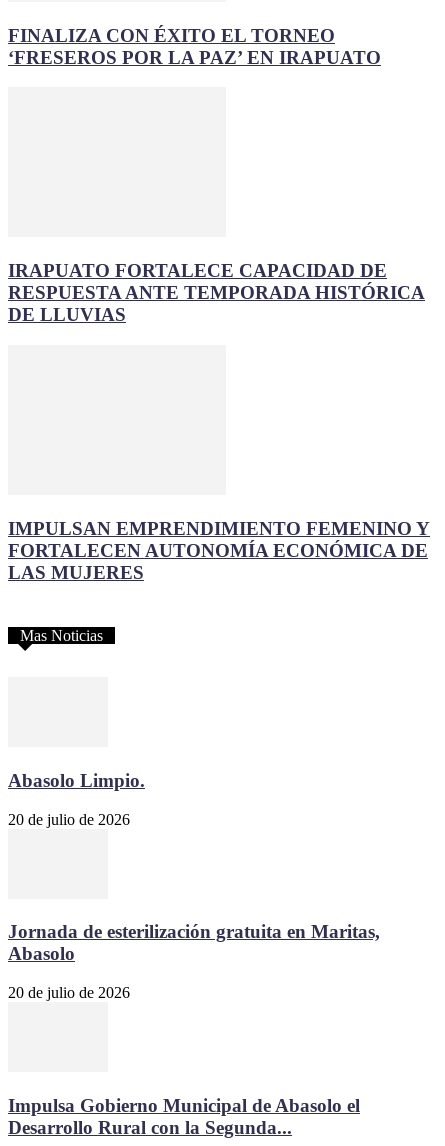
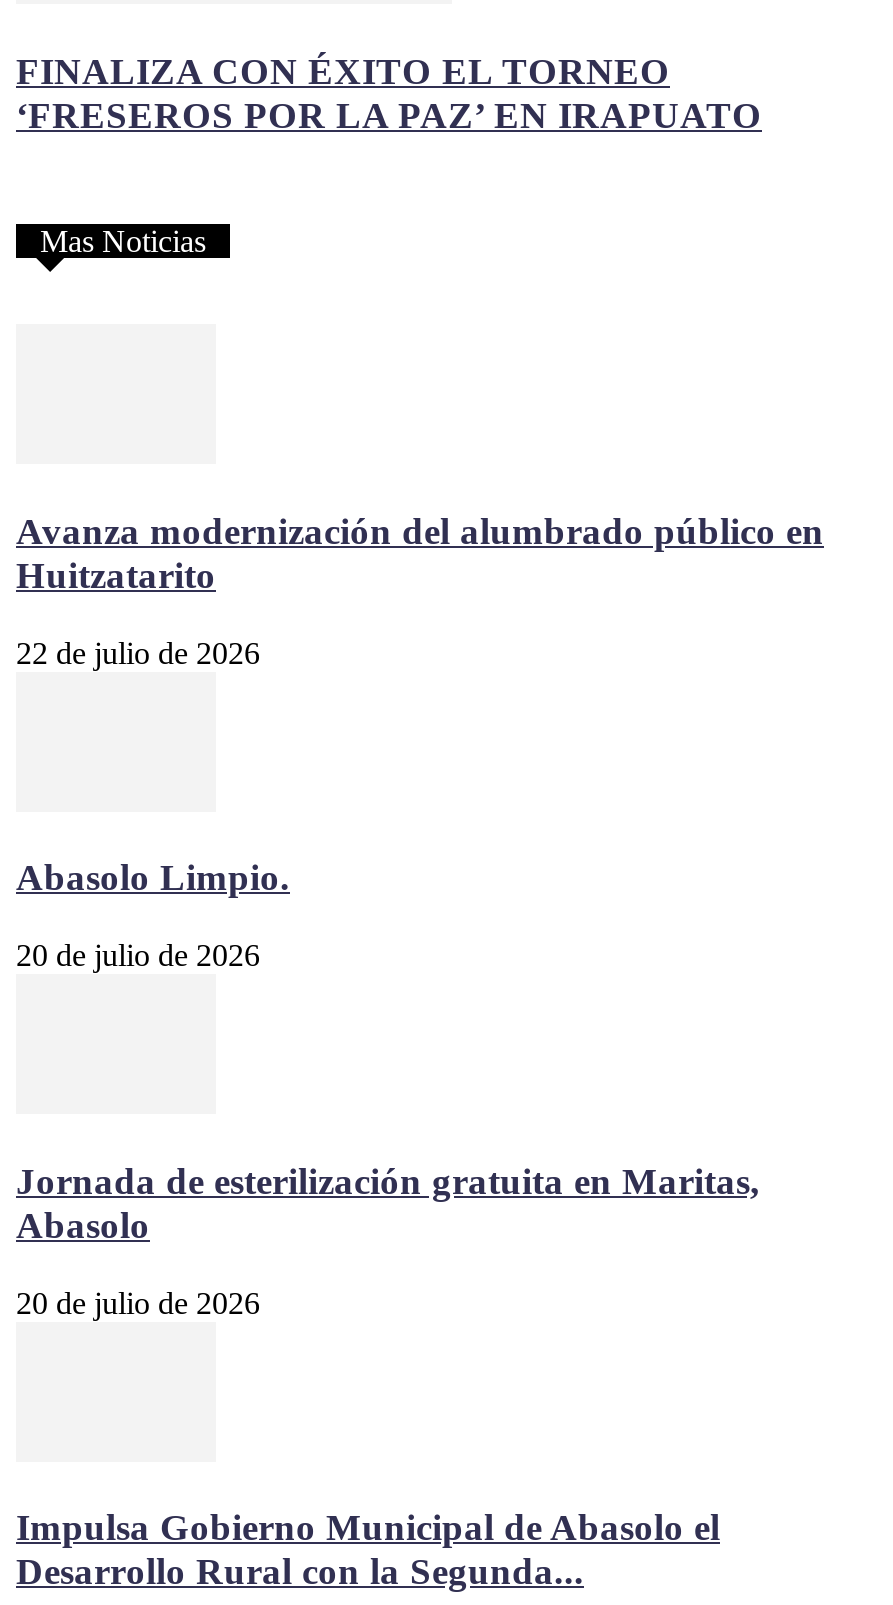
- IRAPUATO FORTALECE CAPACIDAD DE
- RESPUESTA ANTE TEMPORADA HISTÓRICA
- DE LLUVIAS

- IMPULSAN EMPRENDIMIENTO FEMENINO Y
- FORTALECEN AUTONOMÍA ECONÓMICA DE
- LAS MUJERES

moved up: Mas Noticias

+ Avanza modernización del alumbrado público en
+ Huitzatarito
+ 22 de julio de 2026
